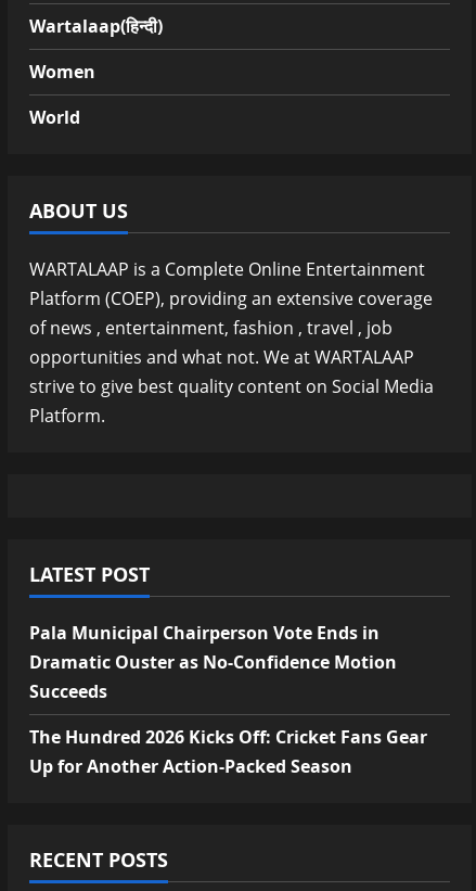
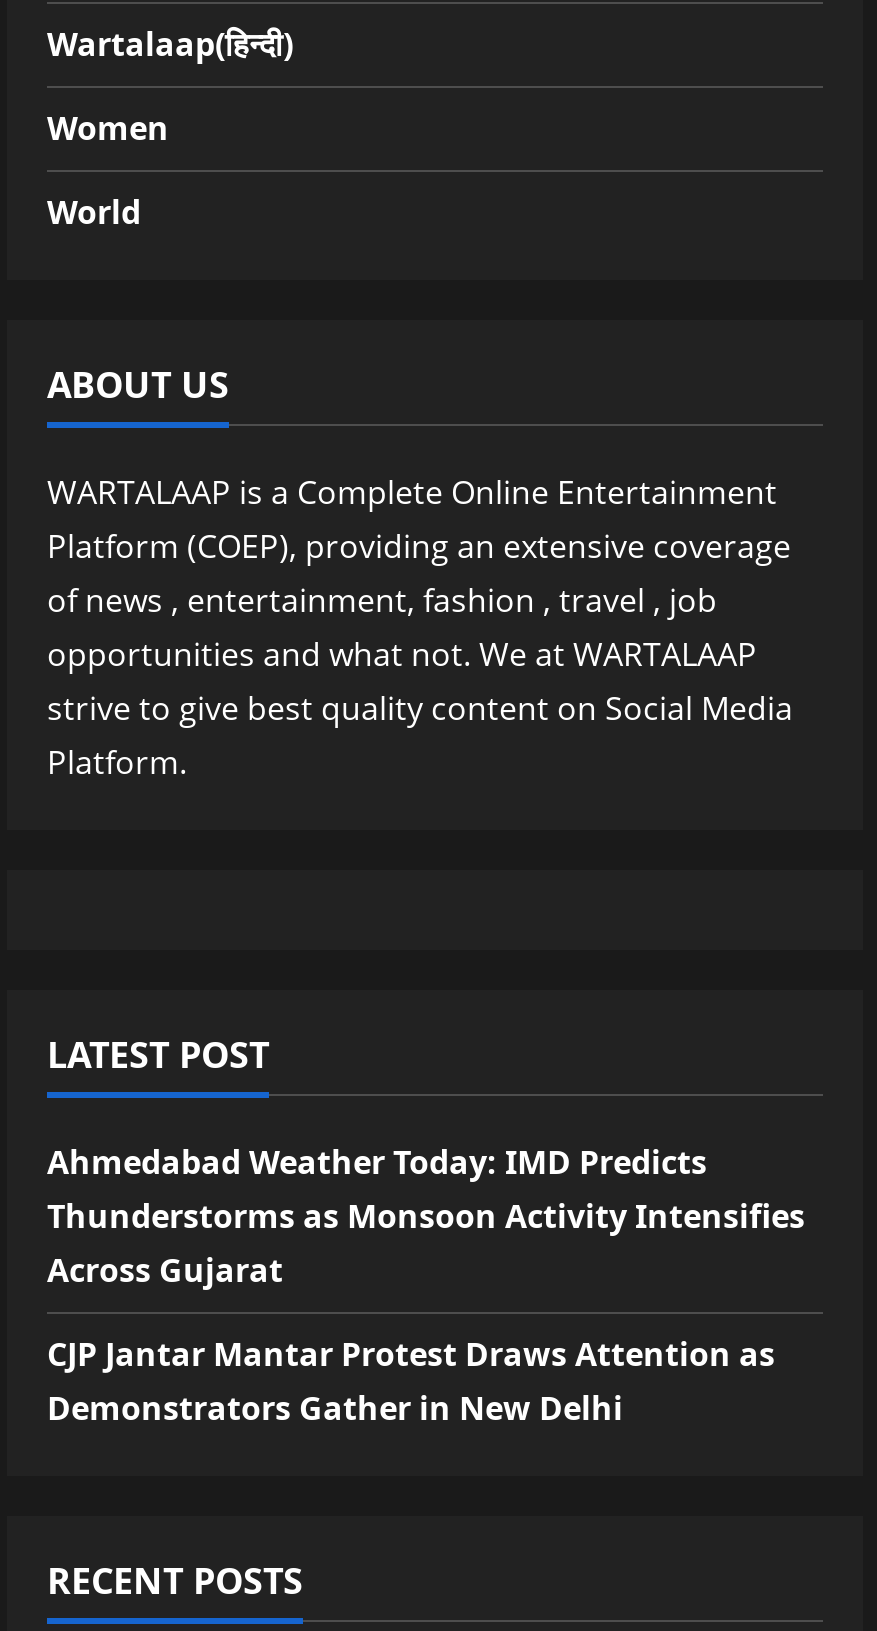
- Pala Municipal Chairperson Vote Ends in
- Dramatic Ouster as No-Confidence Motion
- Succeeds
+ Ahmedabad Weather Today: IMD Predicts
+ Thunderstorms as Monsoon Activity Intensifies
+ Across Gujarat

- The Hundred 2026 Kicks Off: Cricket Fans Gear
- Up for Another Action-Packed Season
+ CJP Jantar Mantar Protest Draws Attention as
+ Demonstrators Gather in New Delhi
